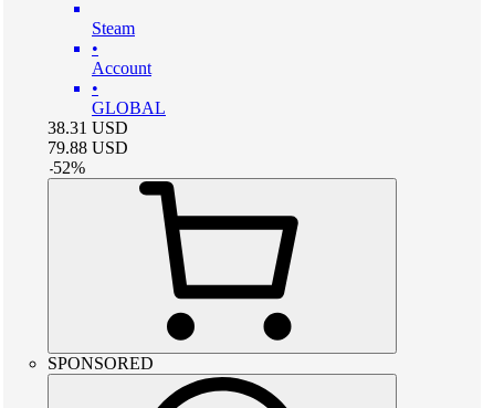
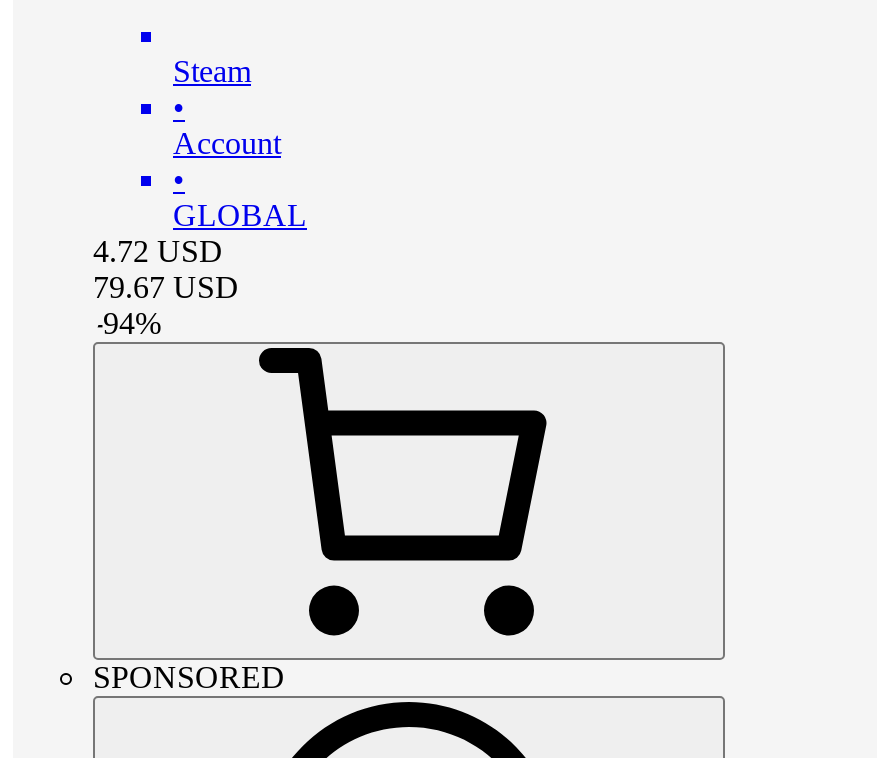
- 38.31 USD
+ 4.72 USD

- 79.88 USD
+ 79.67 USD

- -52%
+ -94%
